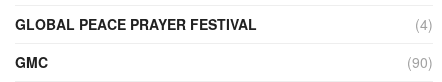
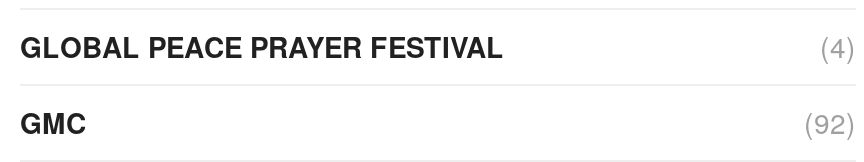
- (90)
+ (92)
